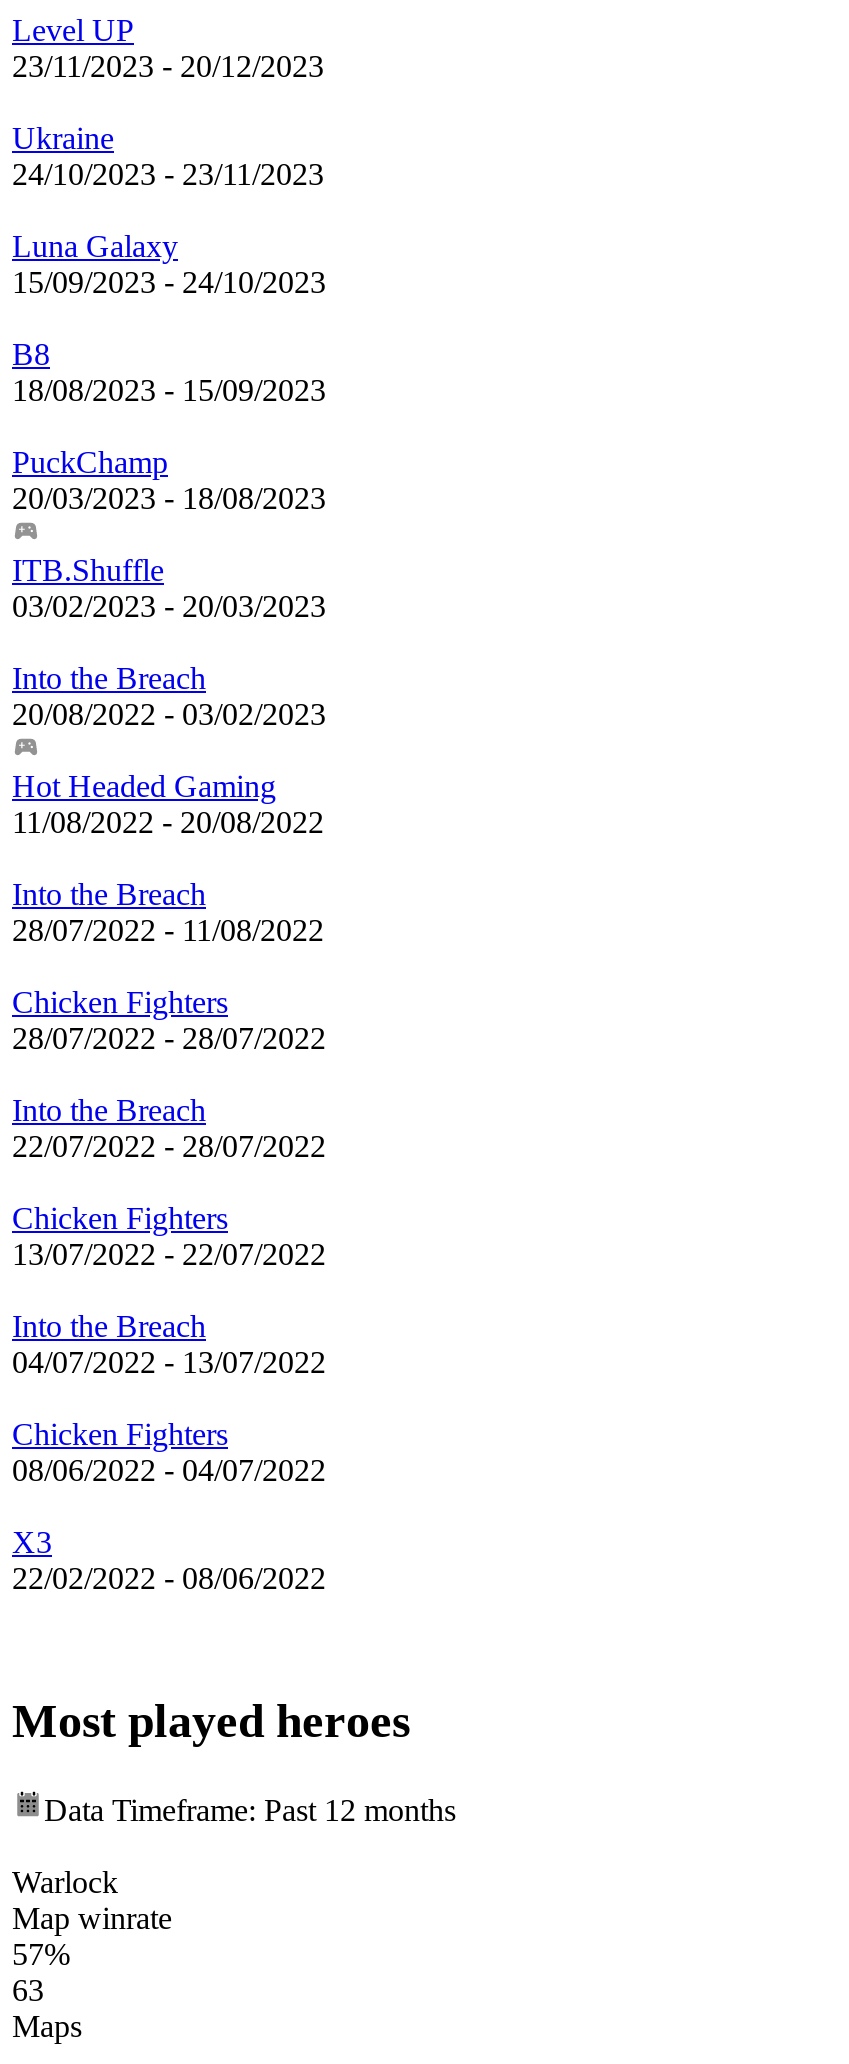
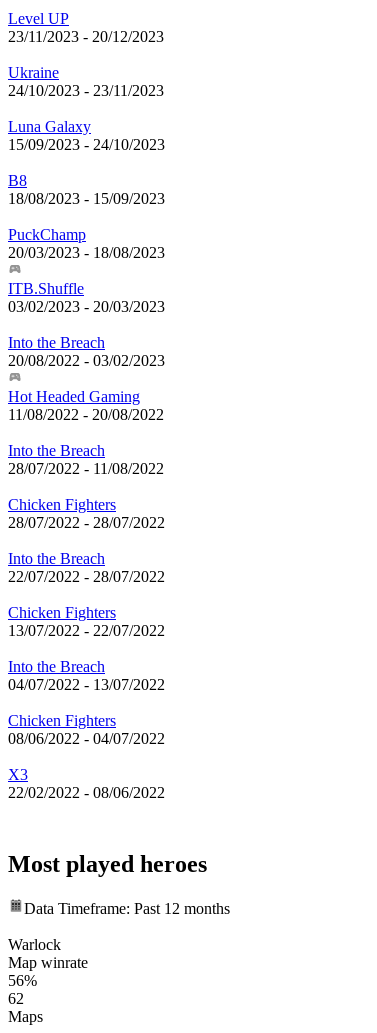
- 57%
+ 56%

- 63
+ 62
